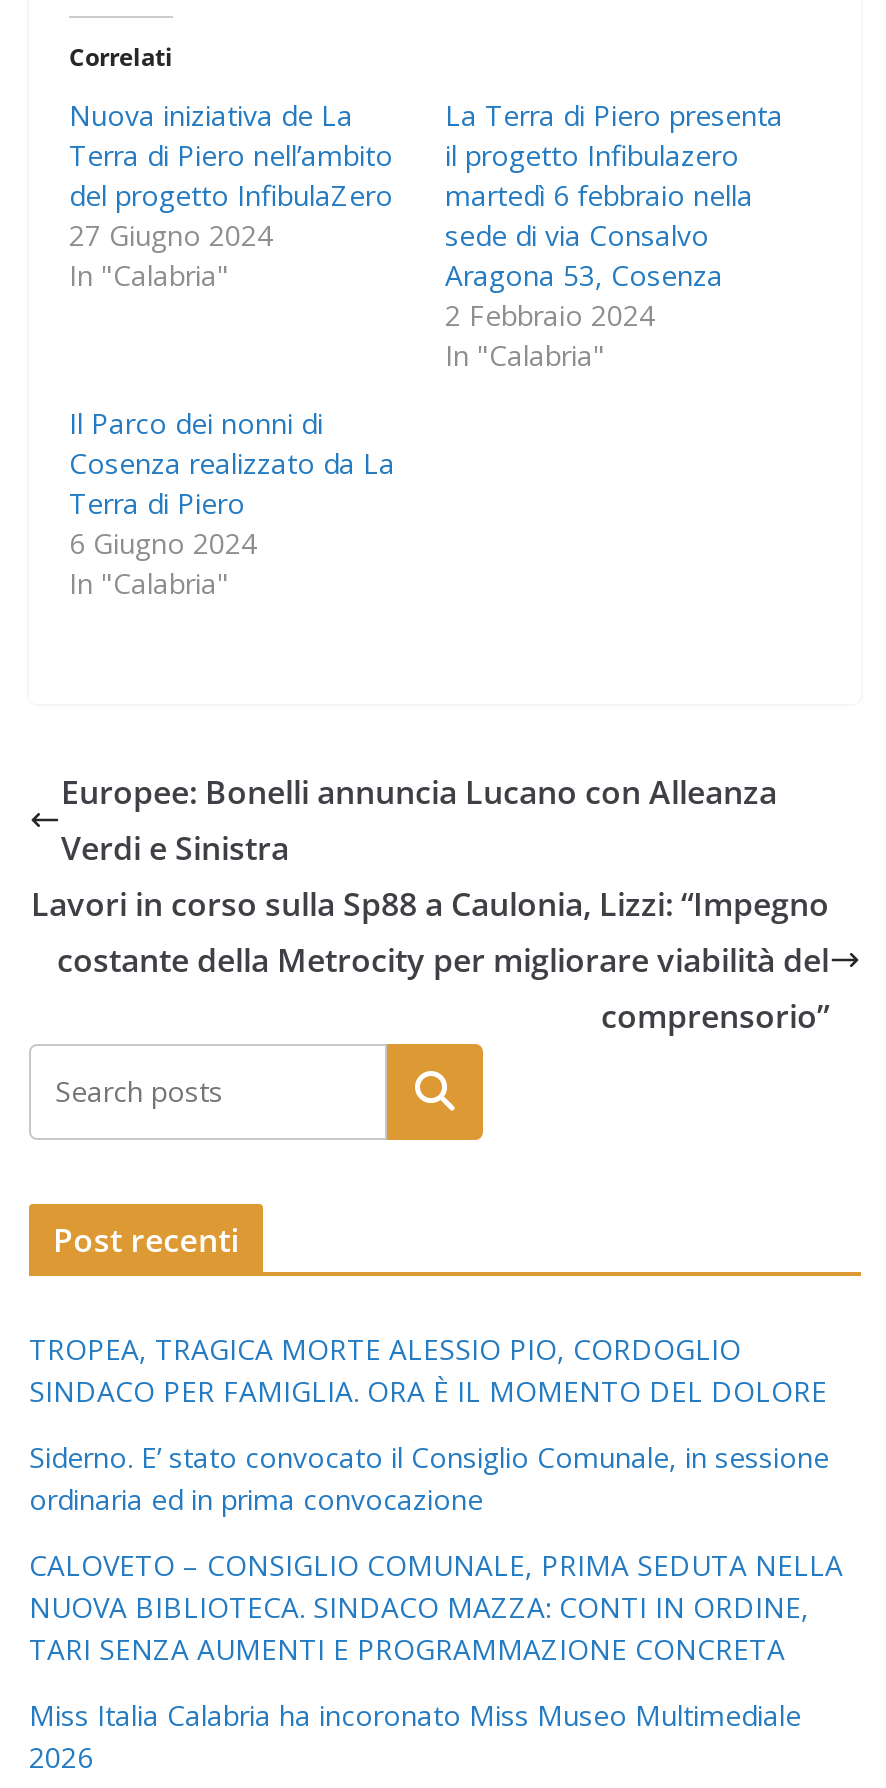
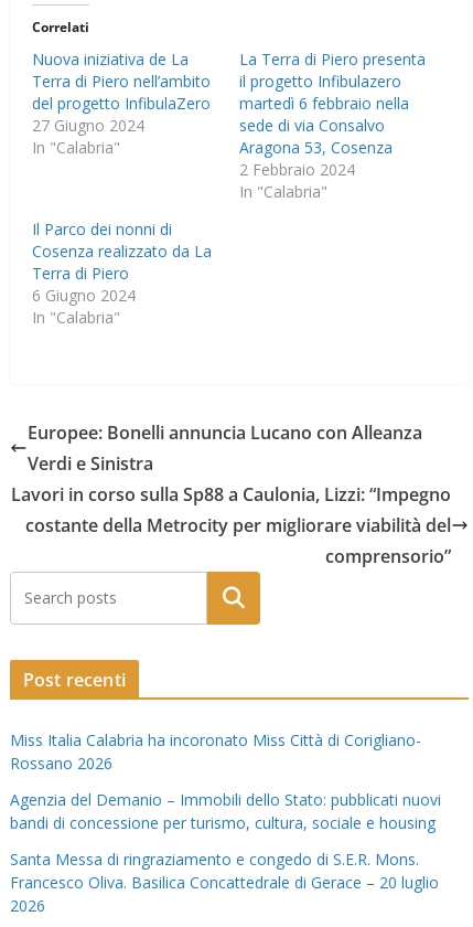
- TROPEA, TRAGICA MORTE ALESSIO PIO, CORDOGLIO
- SINDACO PER FAMIGLIA. ORA È IL MOMENTO DEL DOLORE
- Siderno. E’ stato convocato il Consiglio Comunale, in sessione
- ordinaria ed in prima convocazione
- CALOVETO – CONSIGLIO COMUNALE, PRIMA SEDUTA NELLA
- NUOVA BIBLIOTECA. SINDACO MAZZA: CONTI IN ORDINE,
- TARI SENZA AUMENTI E PROGRAMMAZIONE CONCRETA
- Miss Italia Calabria ha incoronato Miss Museo Multimediale
+ Miss Italia Calabria ha incoronato Miss Città di Corigliano-
+ Rossano 2026
+ Agenzia del Demanio – Immobili dello Stato: pubblicati nuovi
+ bandi di concessione per turismo, cultura, sociale e housing
+ Santa Messa di ringraziamento e congedo di S.E.R. Mons.
+ Francesco Oliva. Basilica Concattedrale di Gerace – 20 luglio
